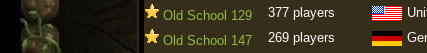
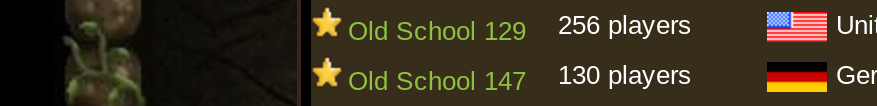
- Old School 129 377 players
+ Old School 129 256 players

- Old School 147 269 players
+ Old School 147 130 players
